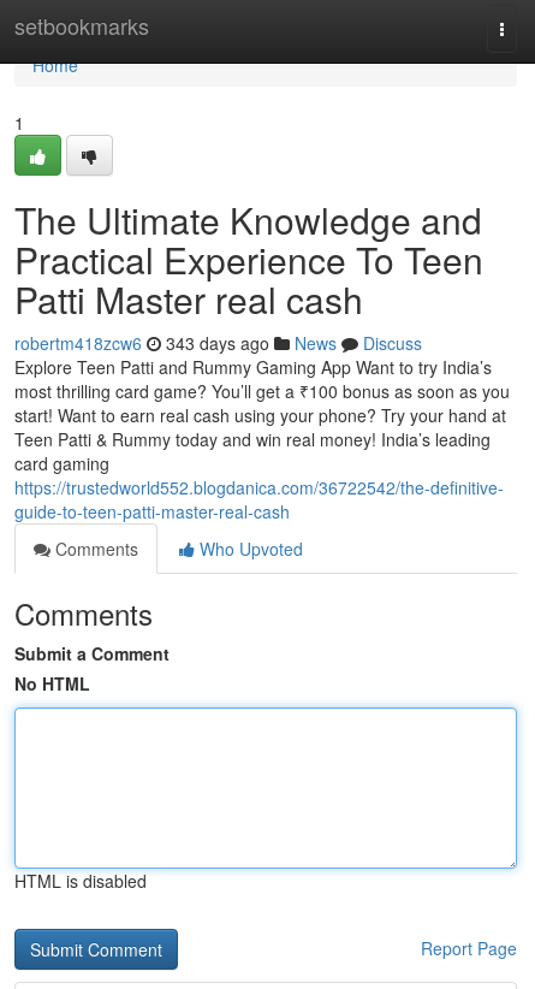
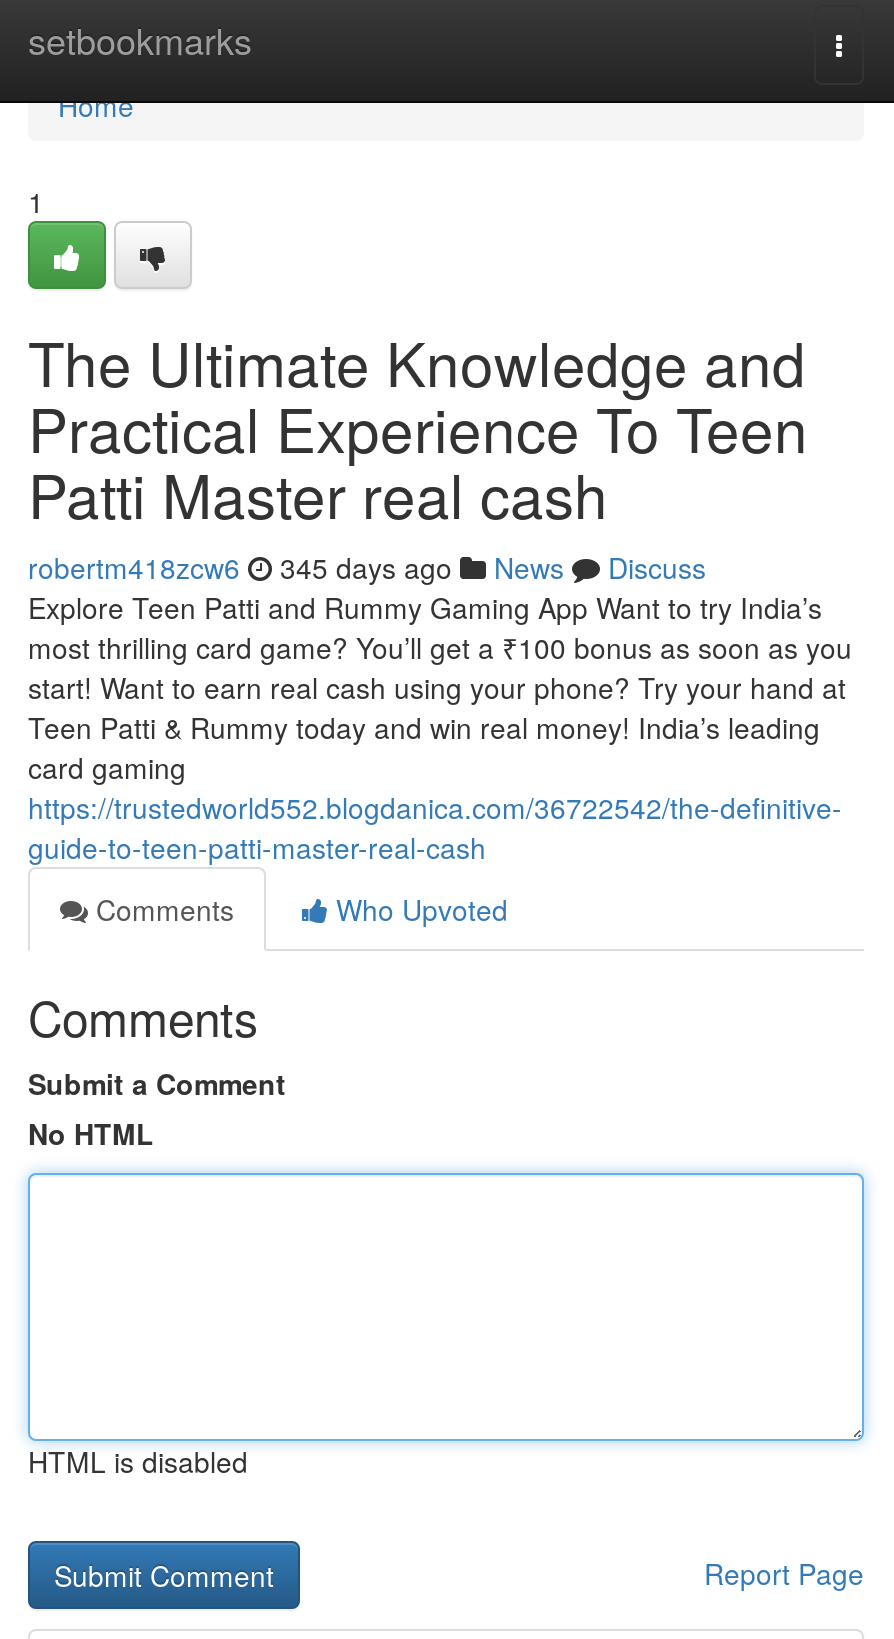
- robertm418zcw6 343 days ago News Discuss
+ robertm418zcw6 345 days ago News Discuss
